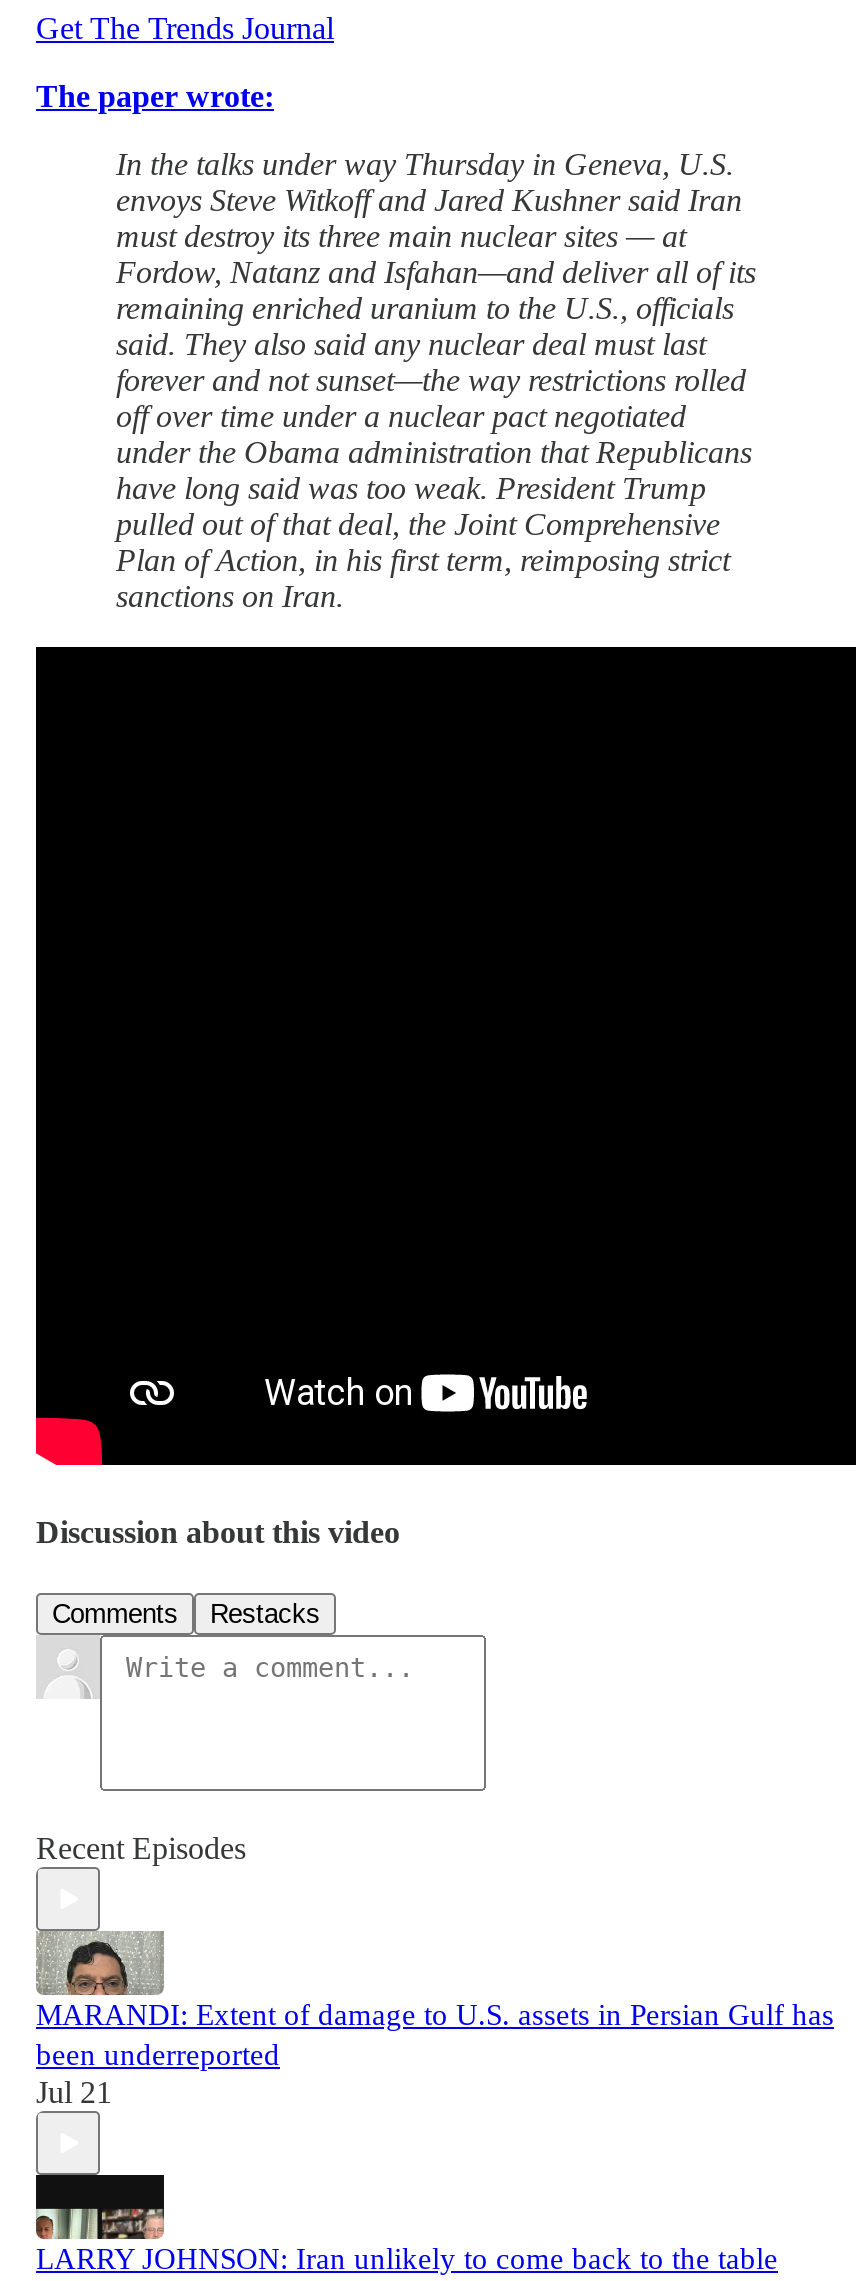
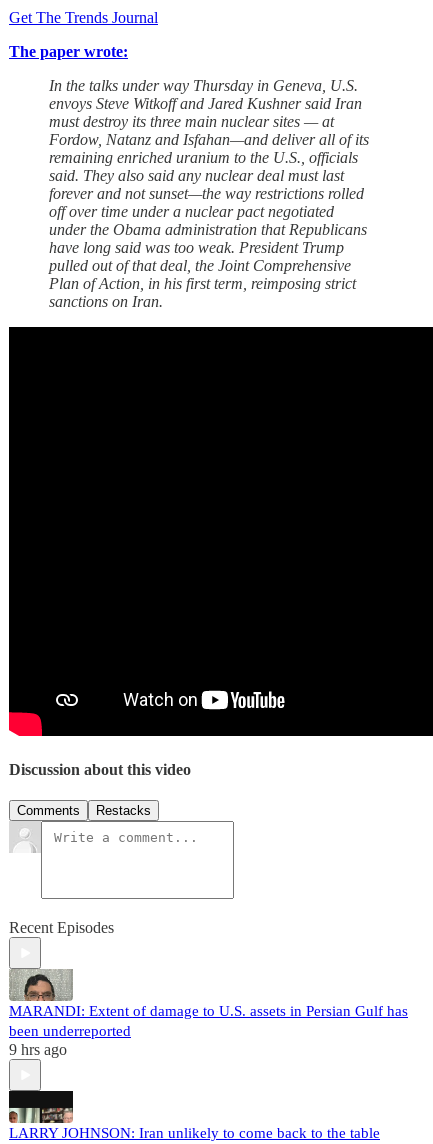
- Jul 21
+ 9 hrs ago
